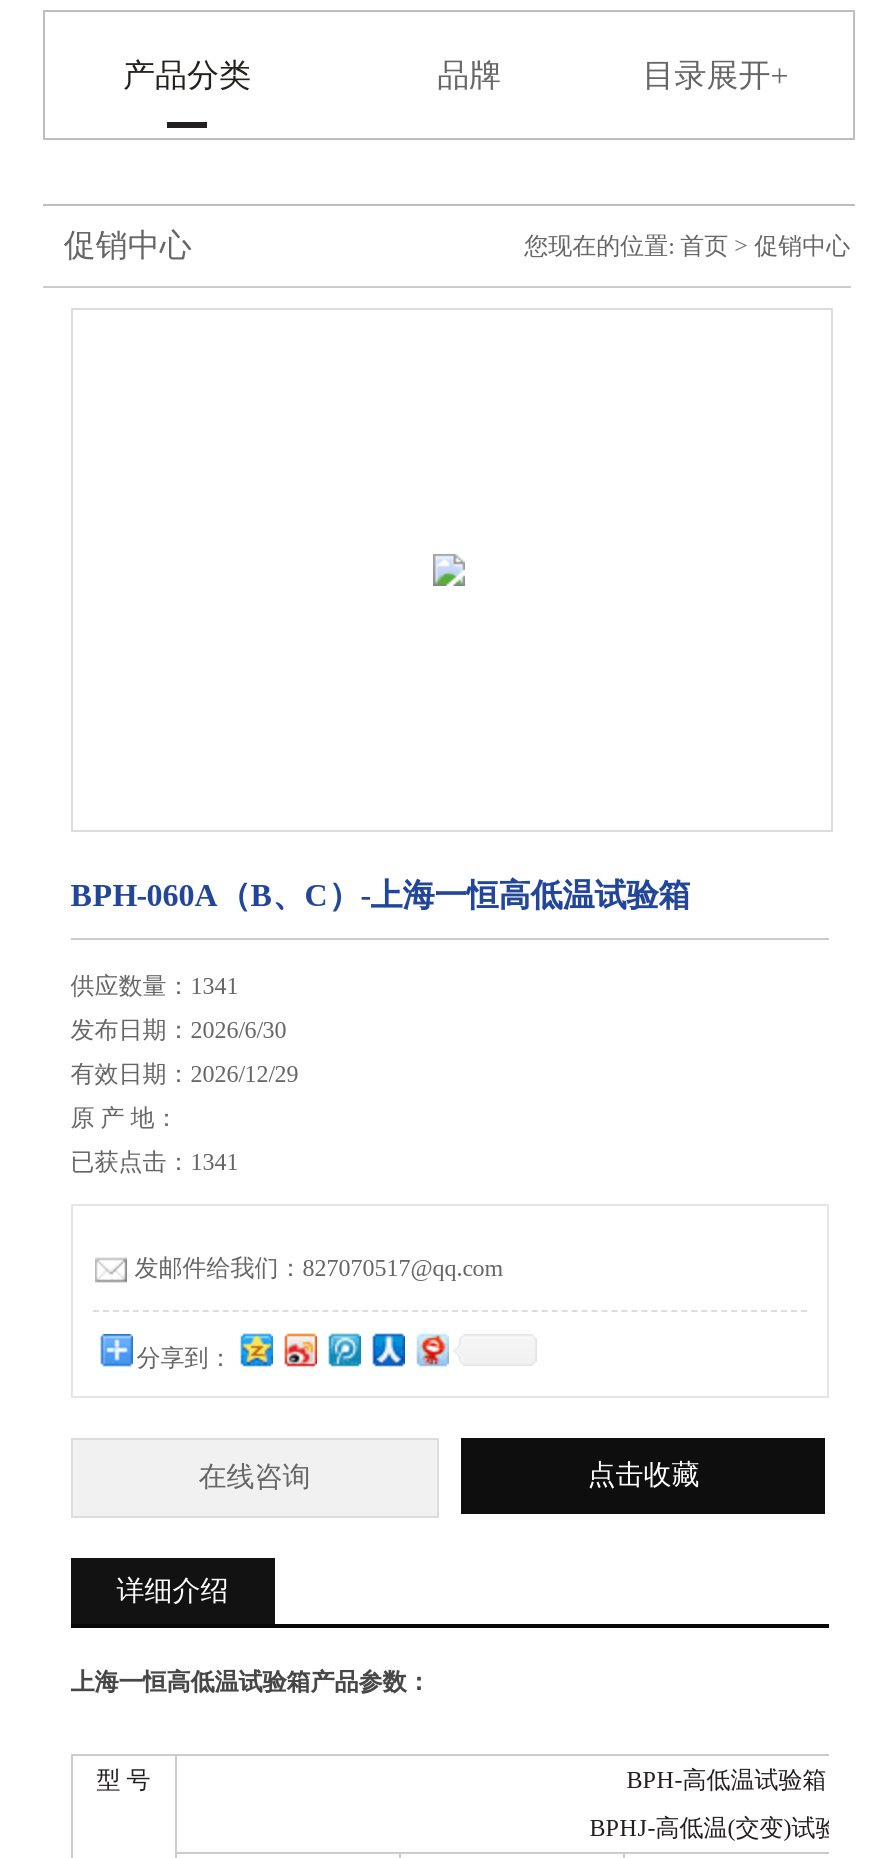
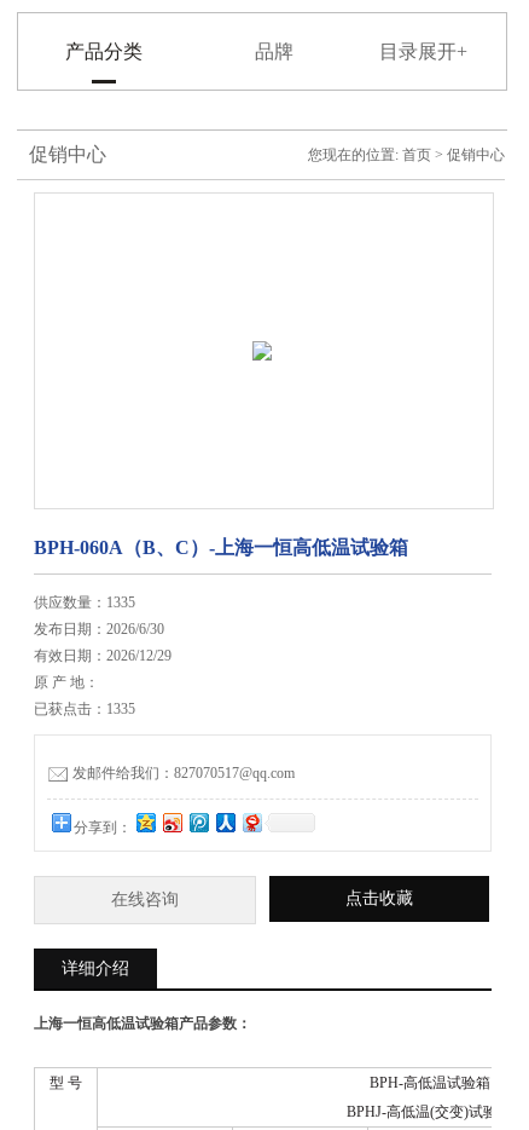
- 供应数量：1341
+ 供应数量：1335

- 已获点击：1341
+ 已获点击：1335
